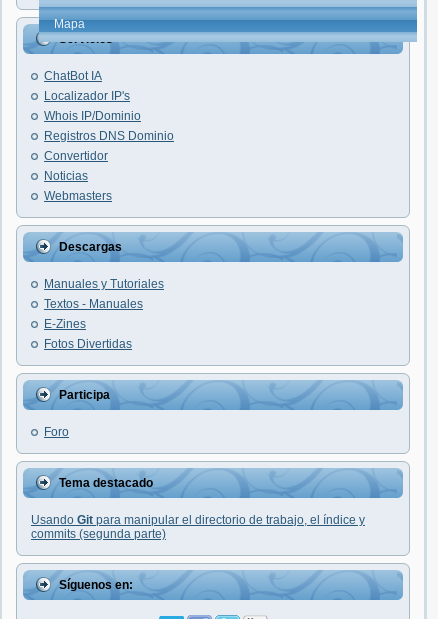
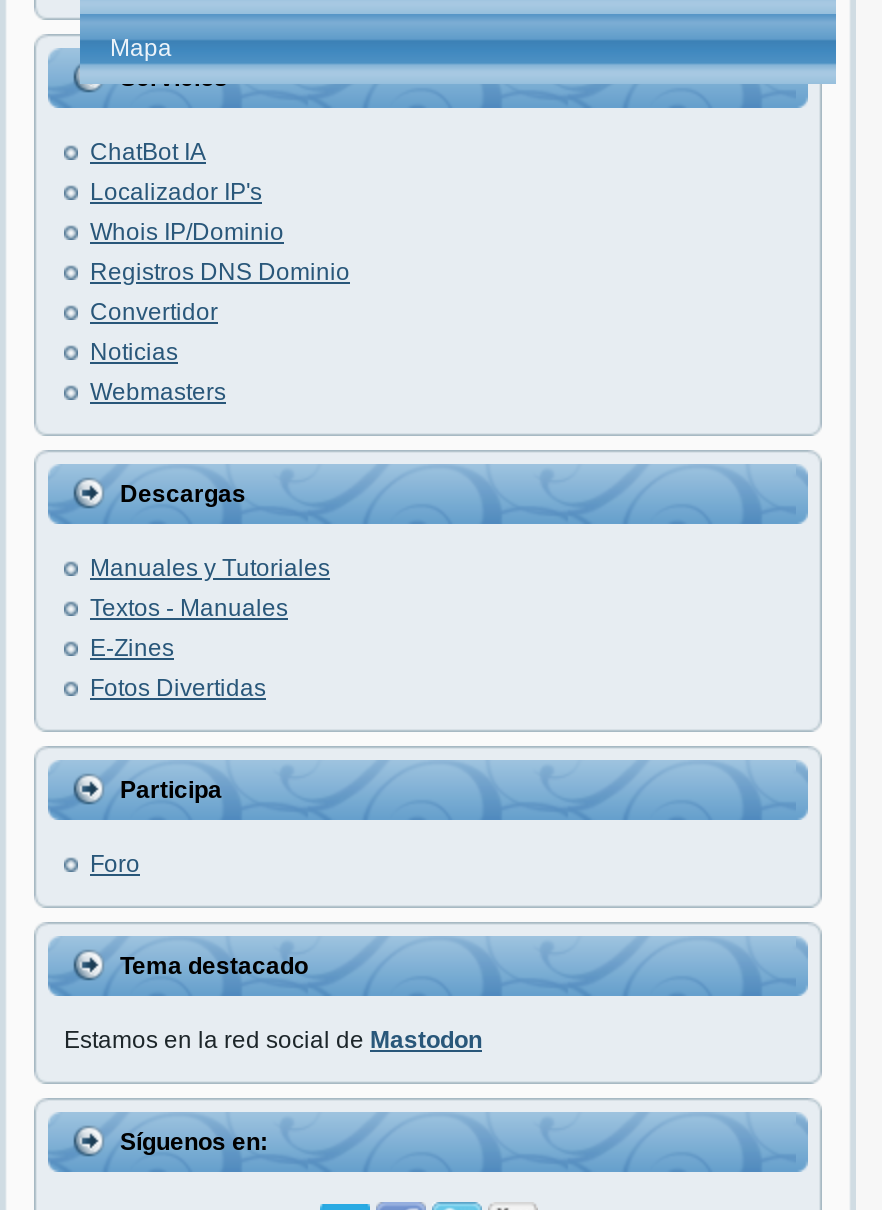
- Usando Git para manipular el directorio de trabajo, el índice y
- commits (segunda parte)
+ Estamos en la red social de Mastodon
